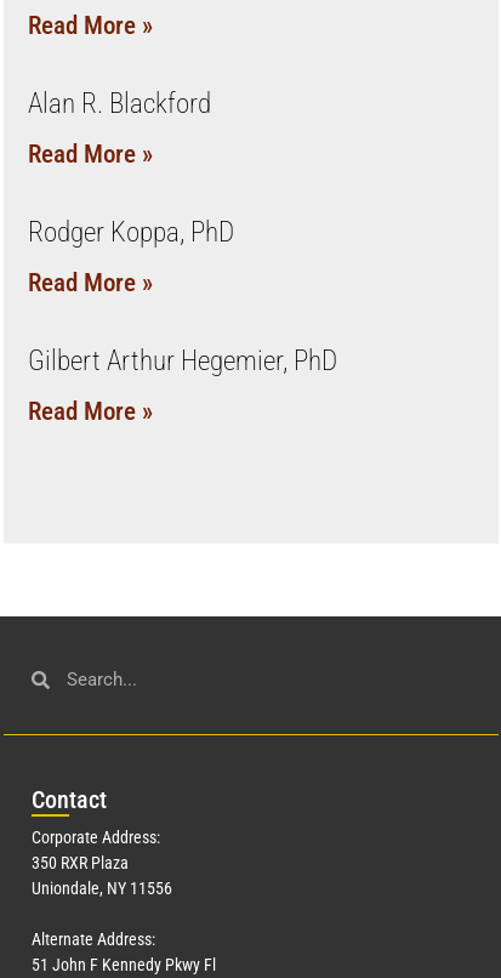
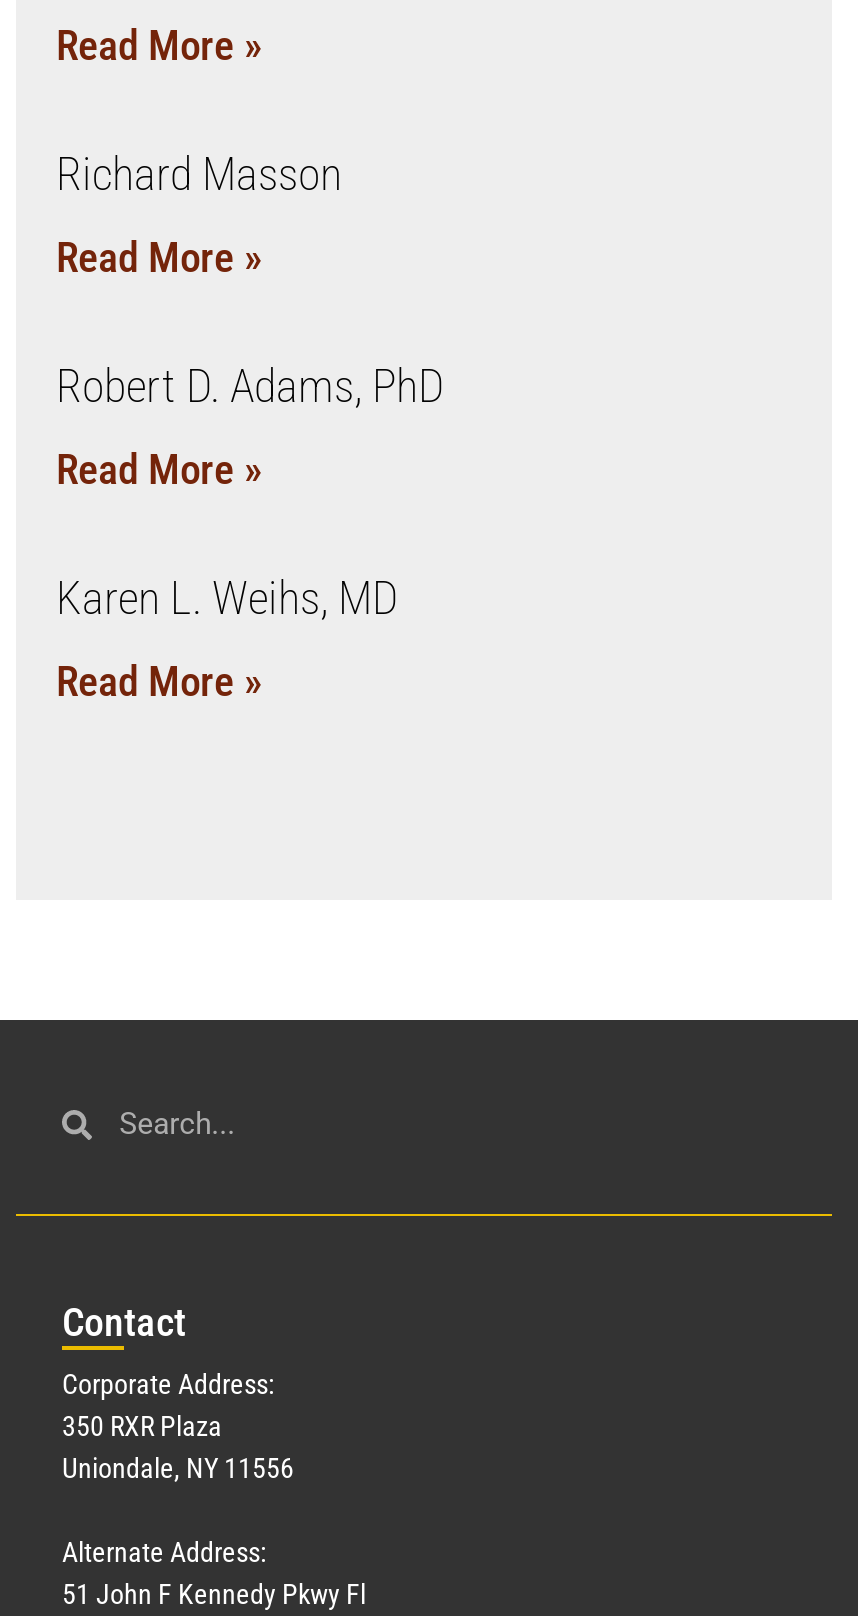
- Alan R. Blackford
+ Richard Masson

- Rodger Koppa, PhD
+ Robert D. Adams, PhD

- Gilbert Arthur Hegemier, PhD
+ Karen L. Weihs, MD
